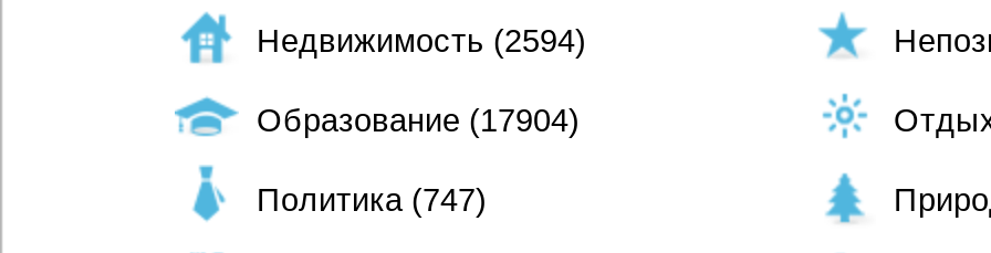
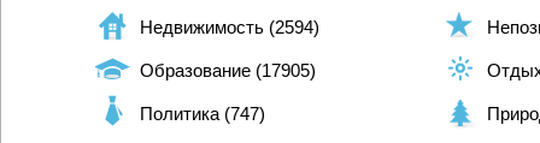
- Образование (17904)
+ Образование (17905)
